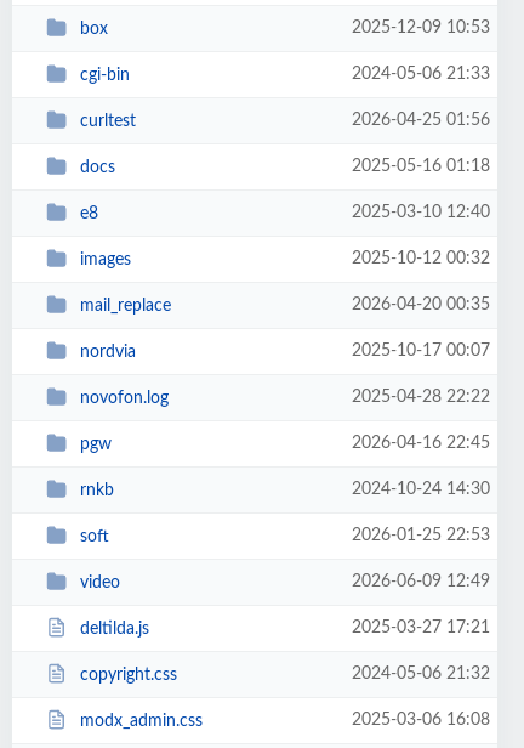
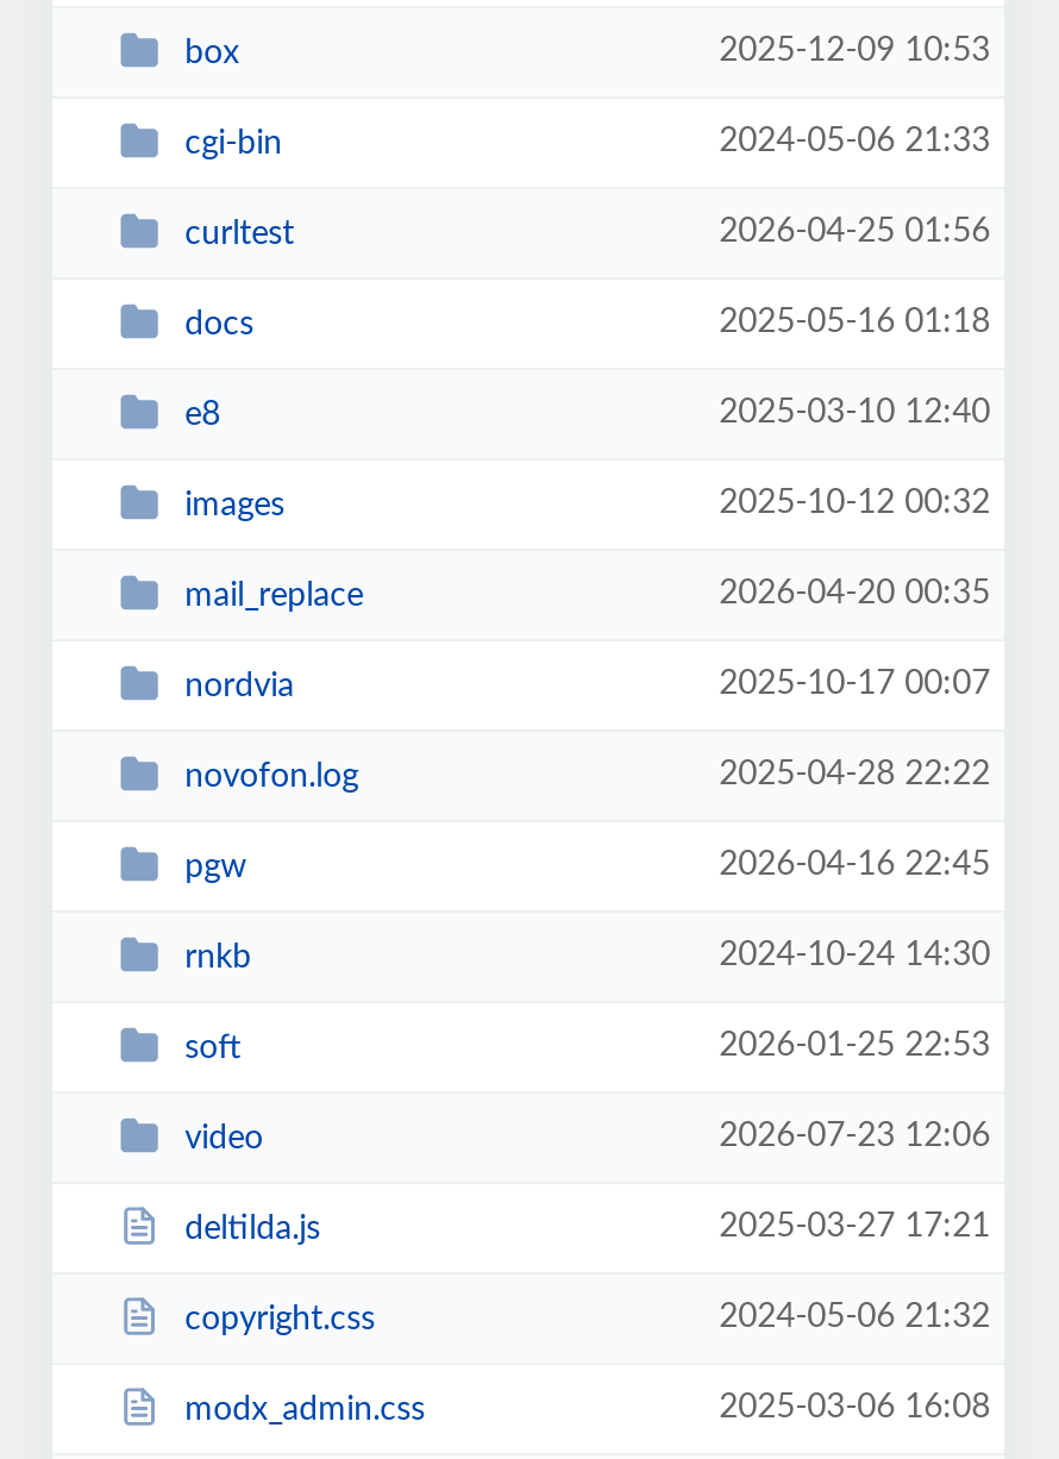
- 2026-06-09 12:49
+ 2026-07-23 12:06
